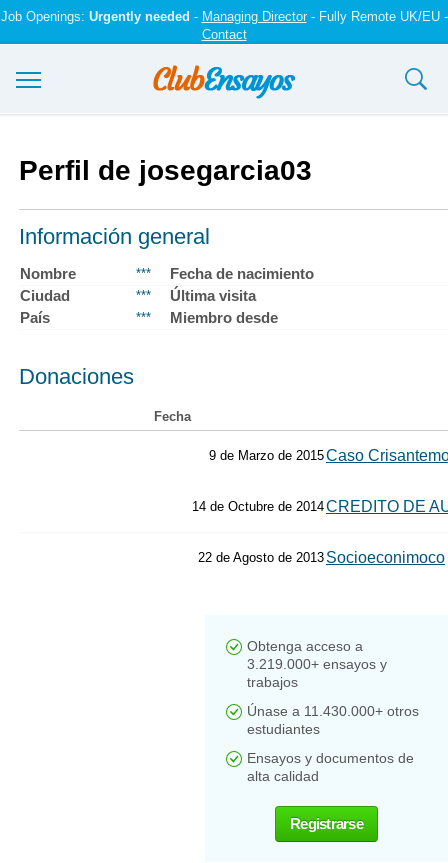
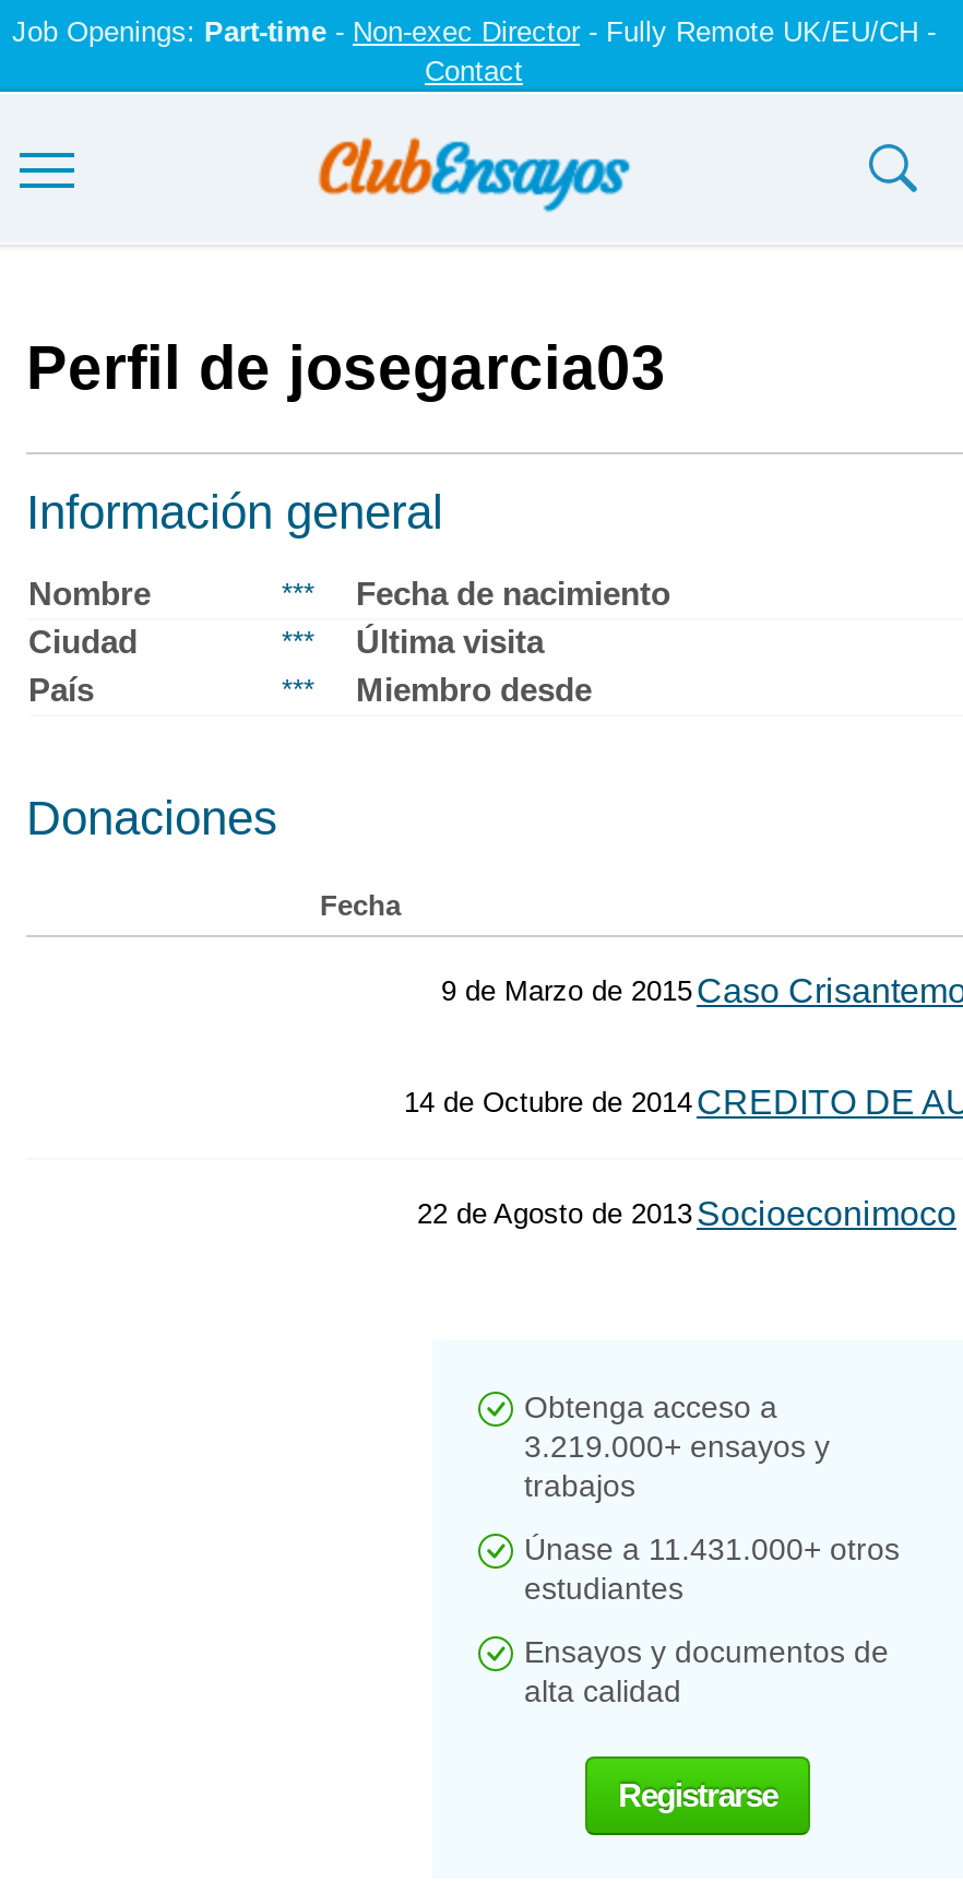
- Job Openings: Urgently needed - Managing Director - Fully Remote UK/EU -
+ Job Openings: Part-time - Non-exec Director - Fully Remote UK/EU/CH -

- Únase a 11.430.000+ otros
+ Únase a 11.431.000+ otros
